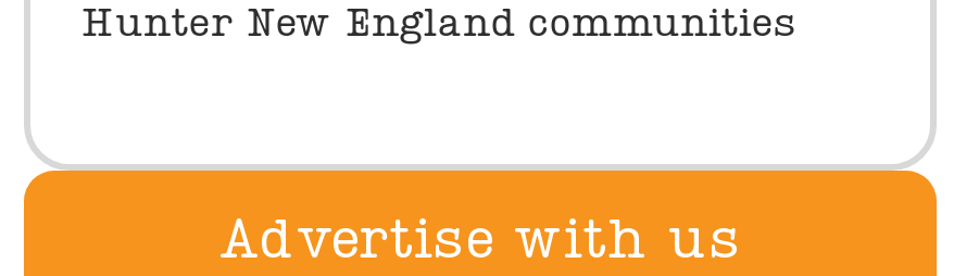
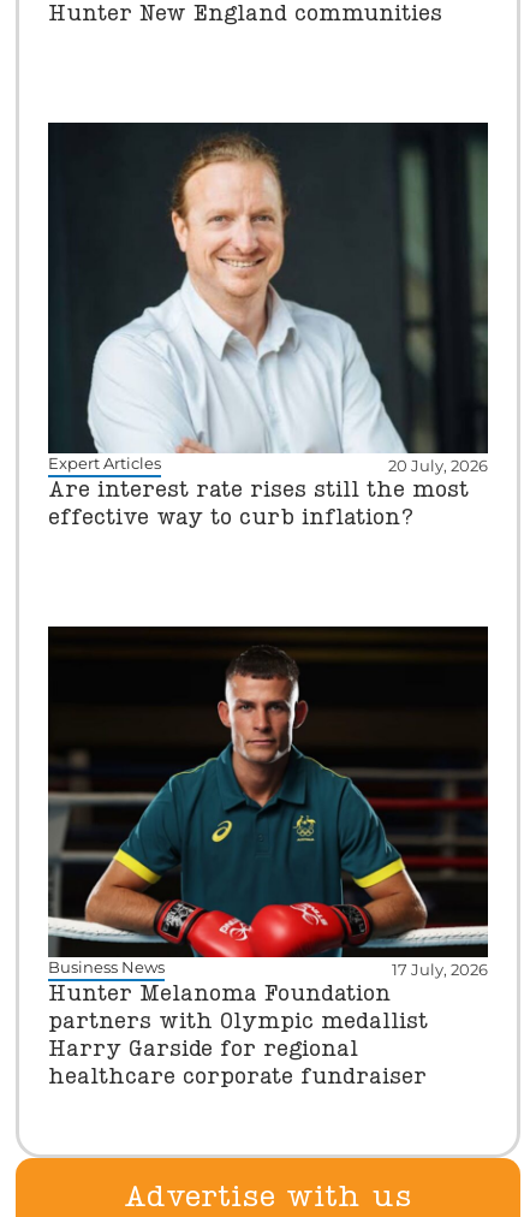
+ [image]
+ Expert Articles
+ 20 July, 2026
+ Are interest rate rises still the most
+ effective way to curb inflation?

+ [image]
+ Business News
+ 17 July, 2026
+ Hunter Melanoma Foundation
+ partners with Olympic medallist
+ Harry Garside for regional
+ healthcare corporate fundraiser
